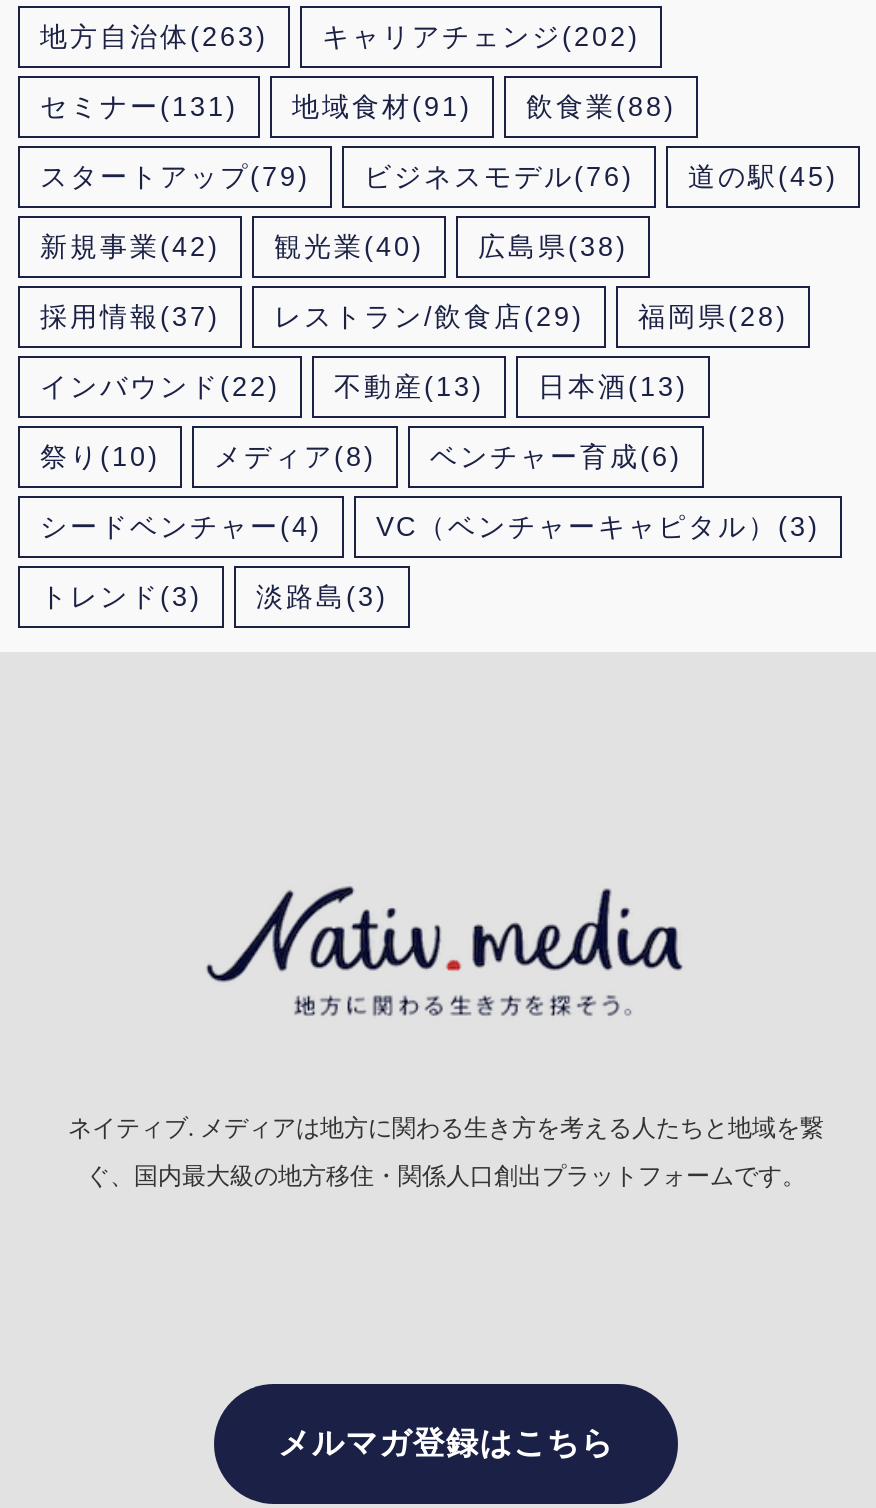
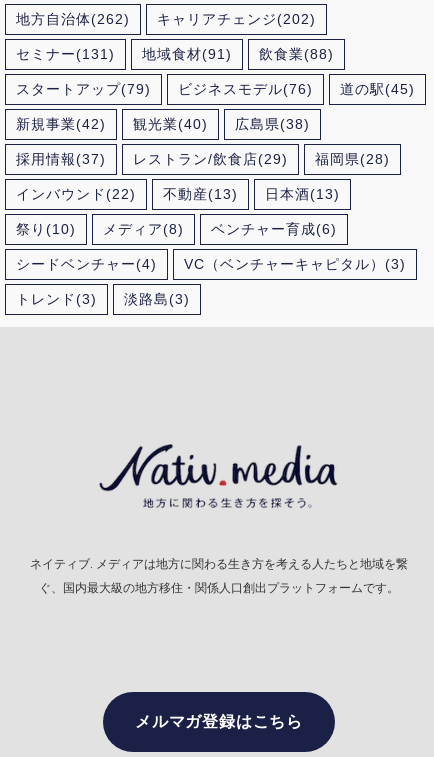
- 地方自治体(263) キャリアチェンジ(202)
+ 地方自治体(262) キャリアチェンジ(202)
